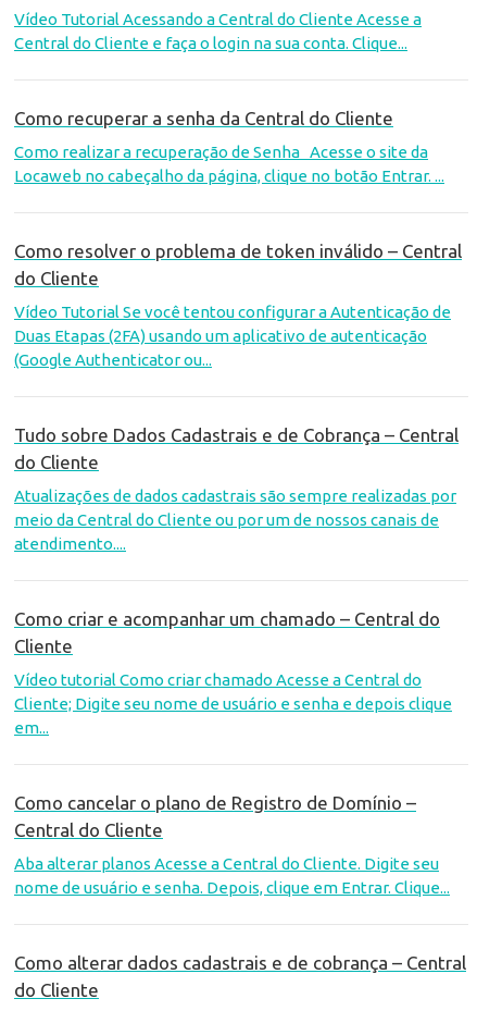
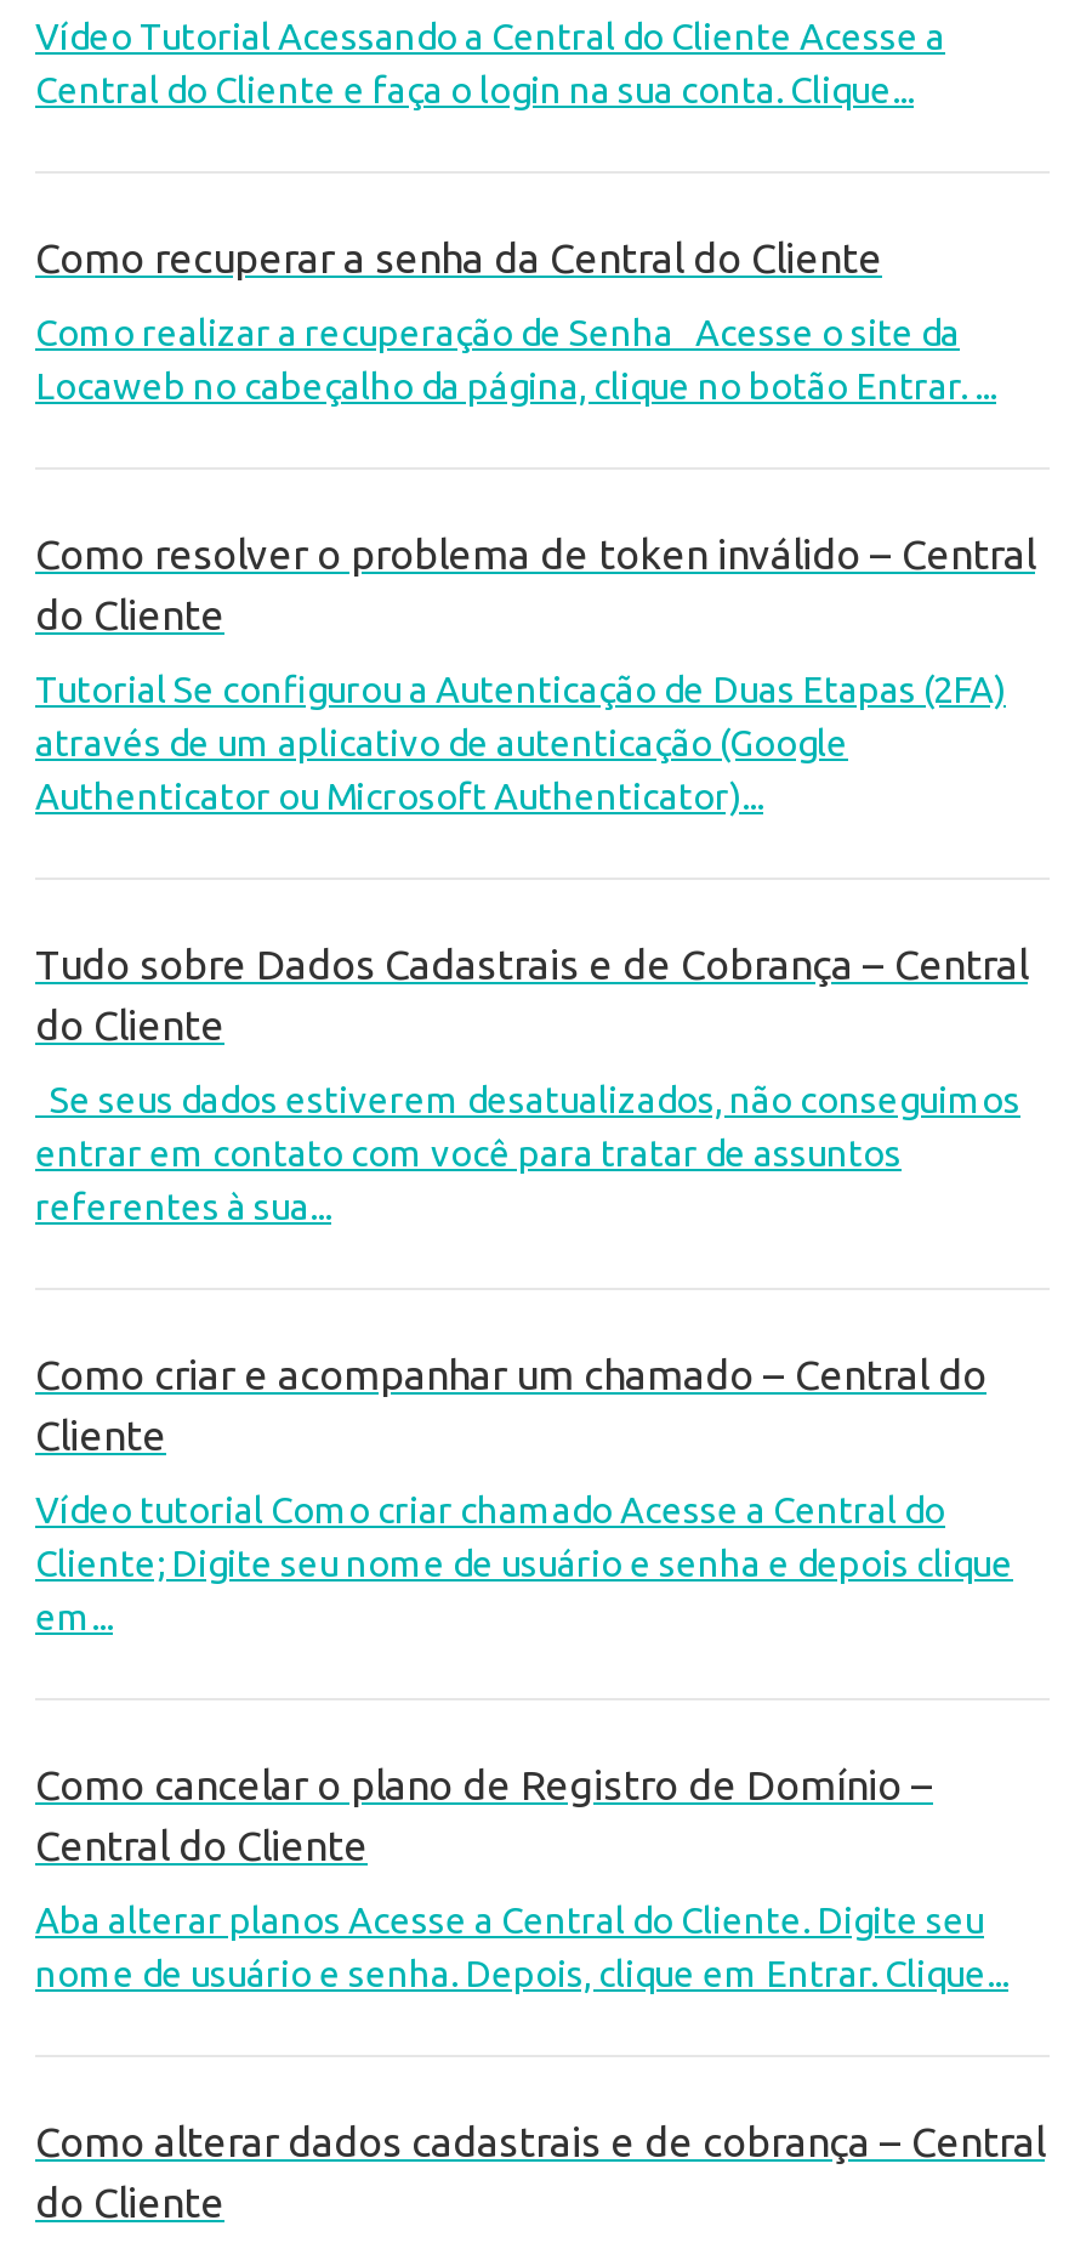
- Vídeo Tutorial Se você tentou configurar a Autenticação de
- Duas Etapas (2FA) usando um aplicativo de autenticação
- (Google Authenticator ou...
+ Tutorial Se configurou a Autenticação de Duas Etapas (2FA)
+ através de um aplicativo de autenticação (Google
+ Authenticator ou Microsoft Authenticator)...

- Atualizações de dados cadastrais são sempre realizadas por
- meio da Central do Cliente ou por um de nossos canais de
- atendimento....
+ Se seus dados estiverem desatualizados, não conseguimos
+ entrar em contato com você para tratar de assuntos
+ referentes à sua...
